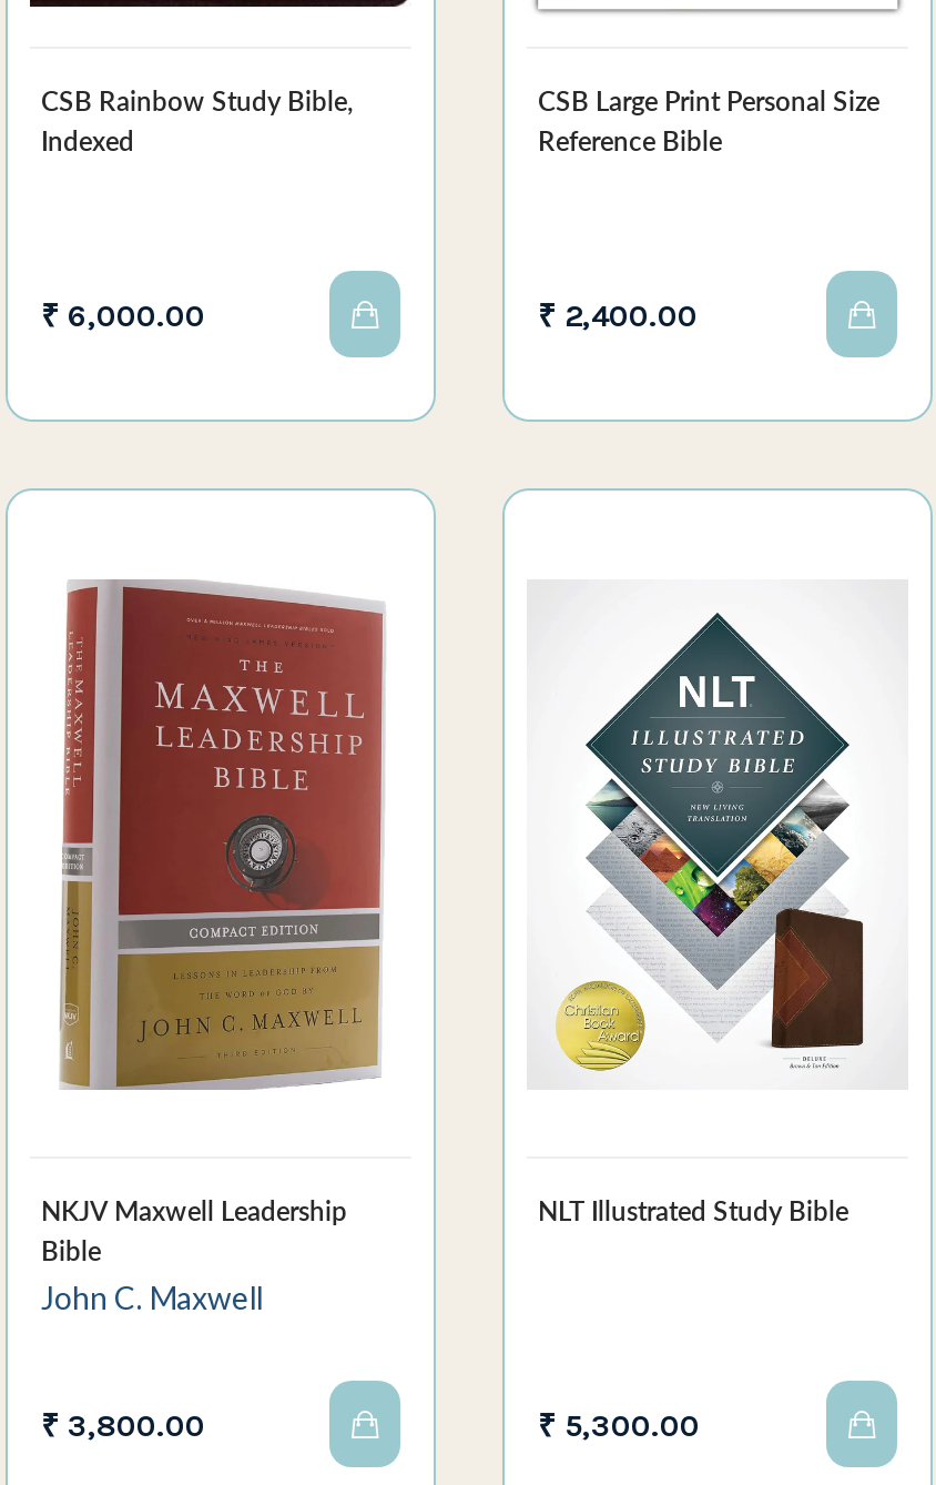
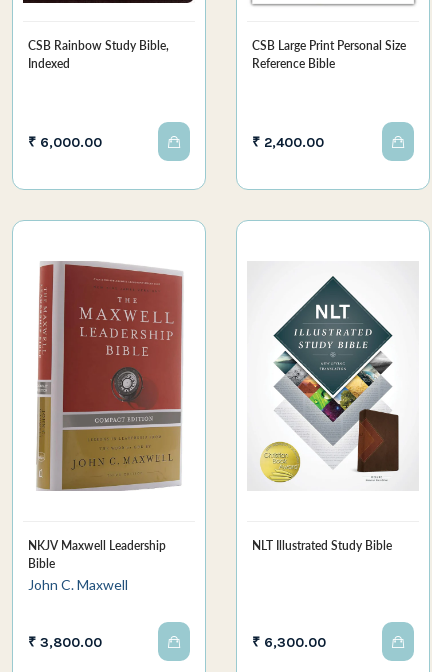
- ₹ 5,300.00
+ ₹ 6,300.00
